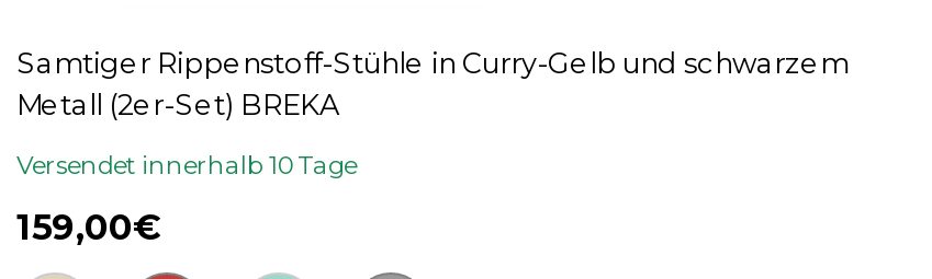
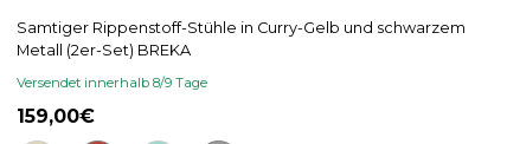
- Versendet innerhalb 10 Tage
+ Versendet innerhalb 8/9 Tage
